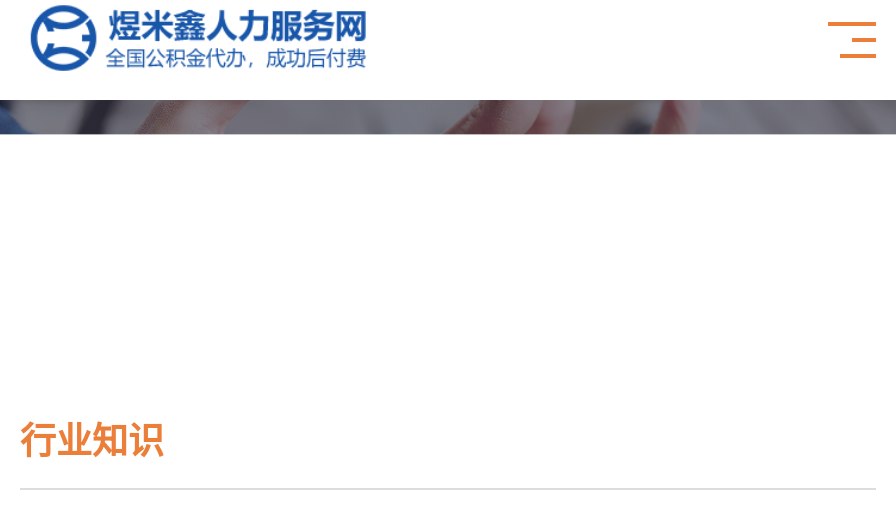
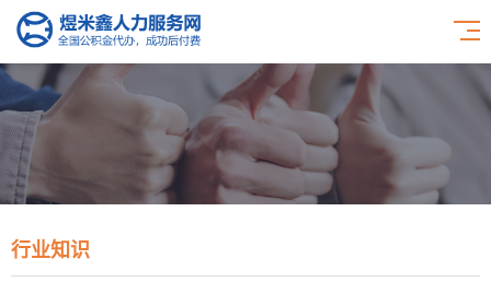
+ [image]
